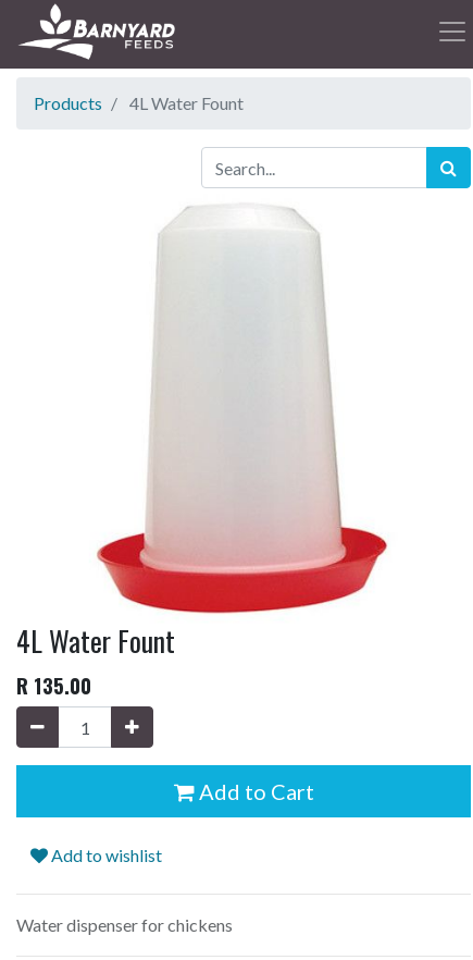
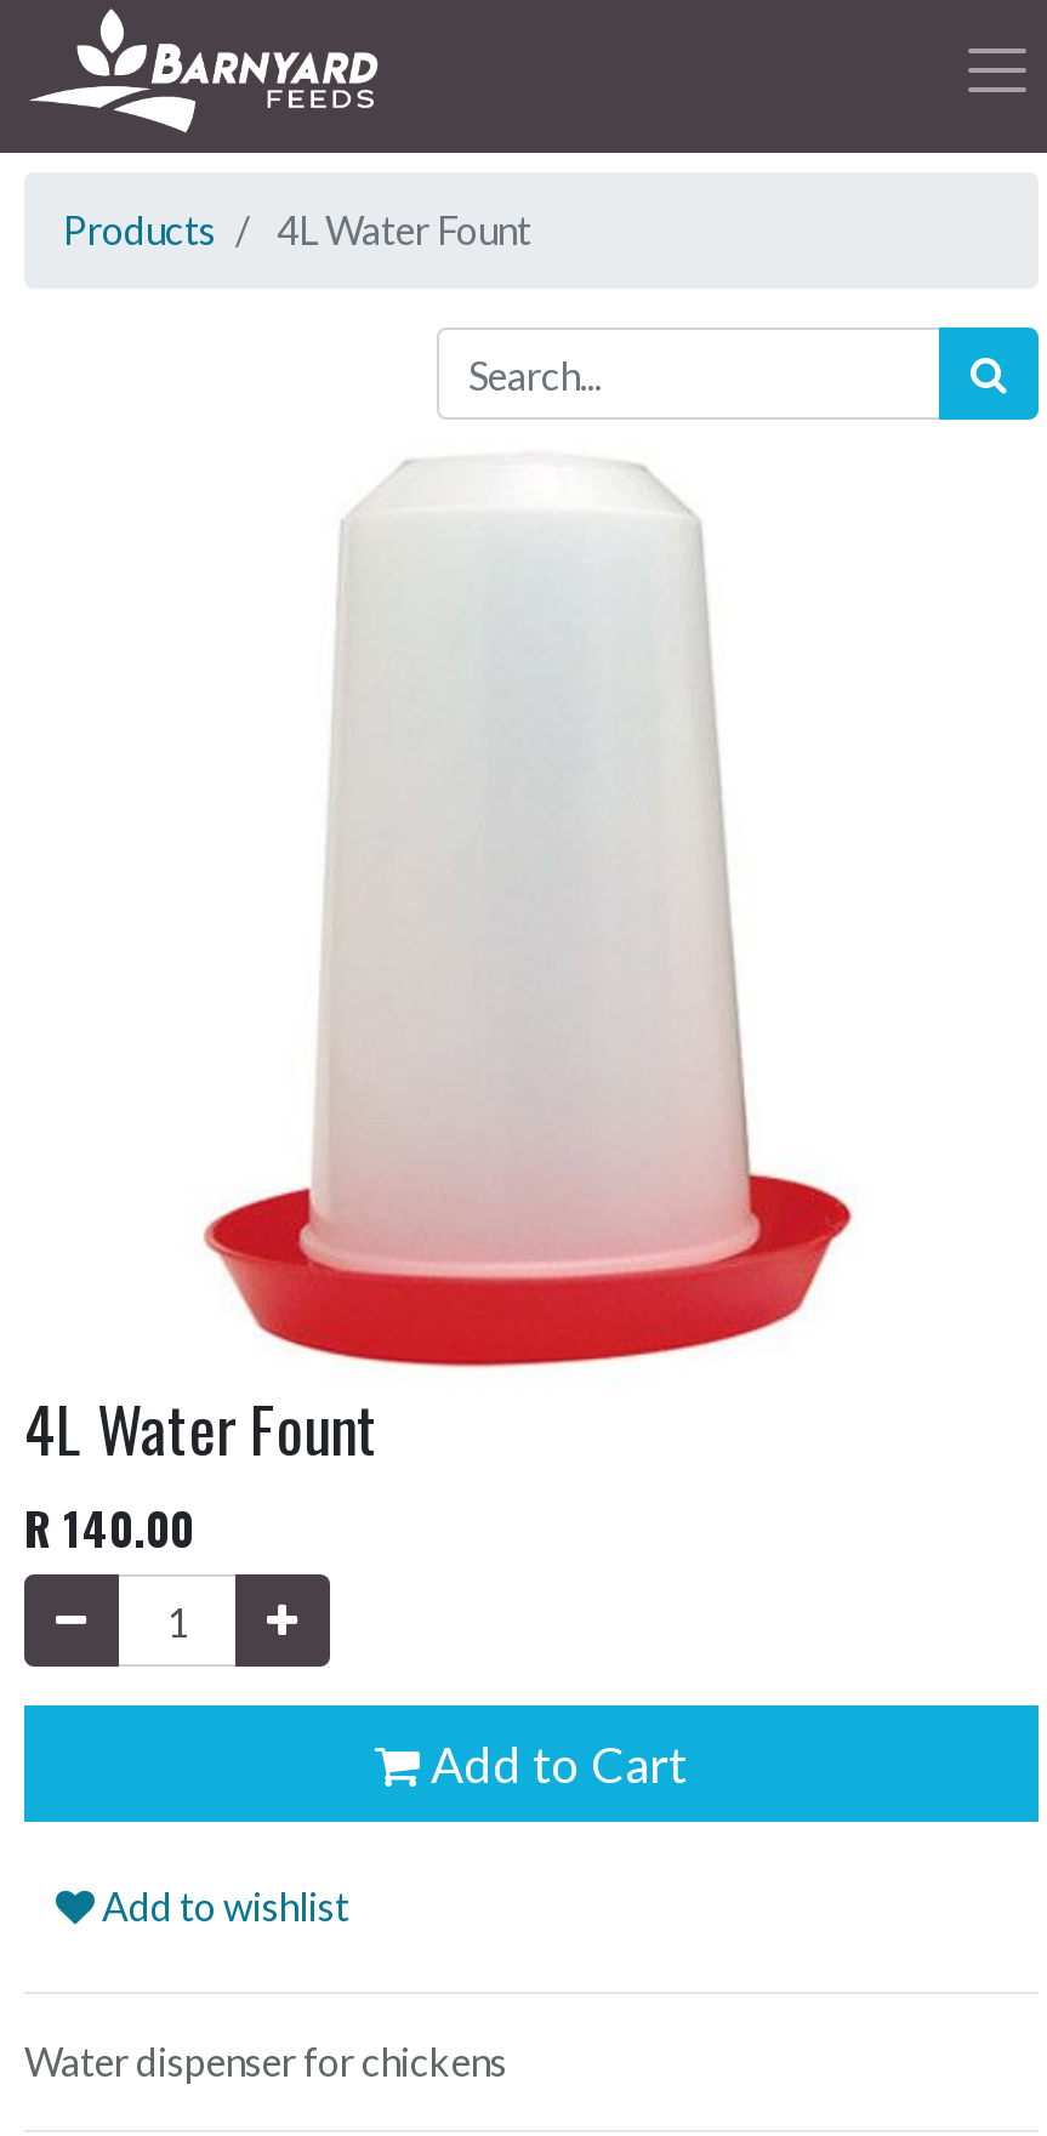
- R 135.00
+ R 140.00
